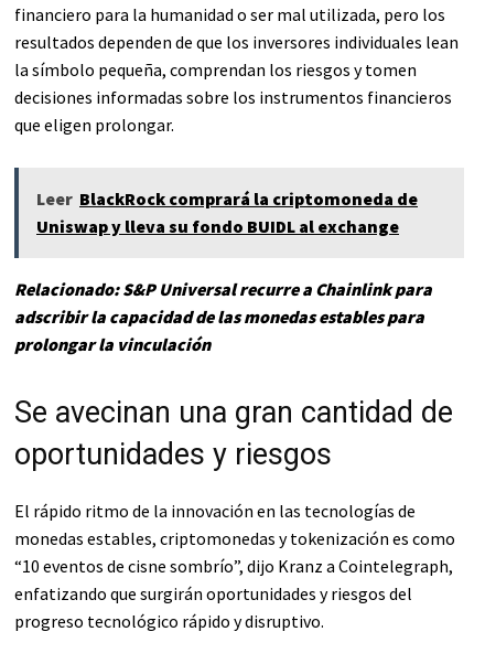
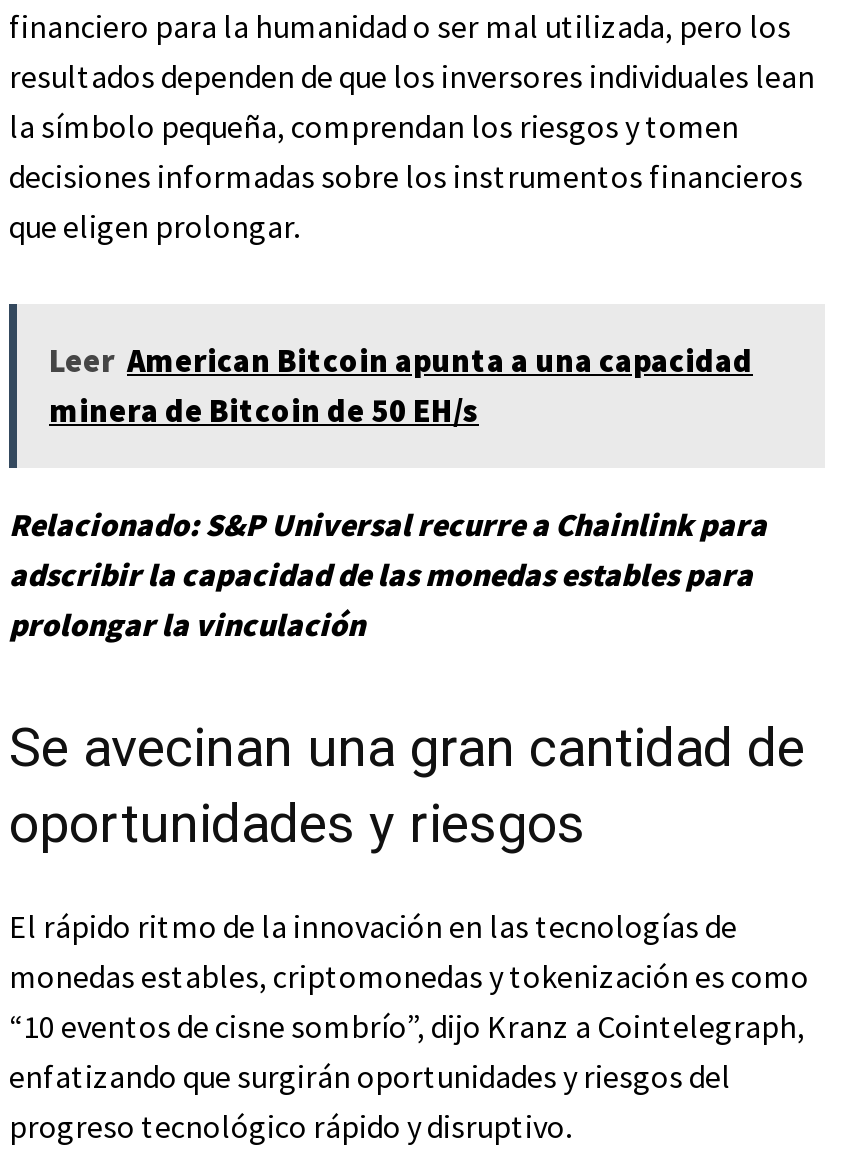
- Leer BlackRock comprará la criptomoneda de
- Uniswap y lleva su fondo BUIDL al exchange
+ Leer American Bitcoin apunta a una capacidad
+ minera de Bitcoin de 50 EH/s
